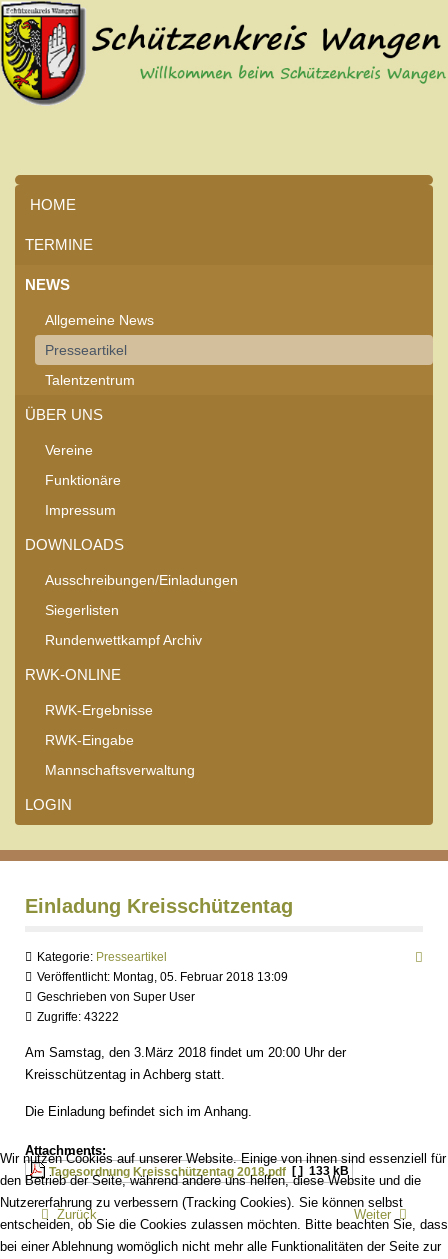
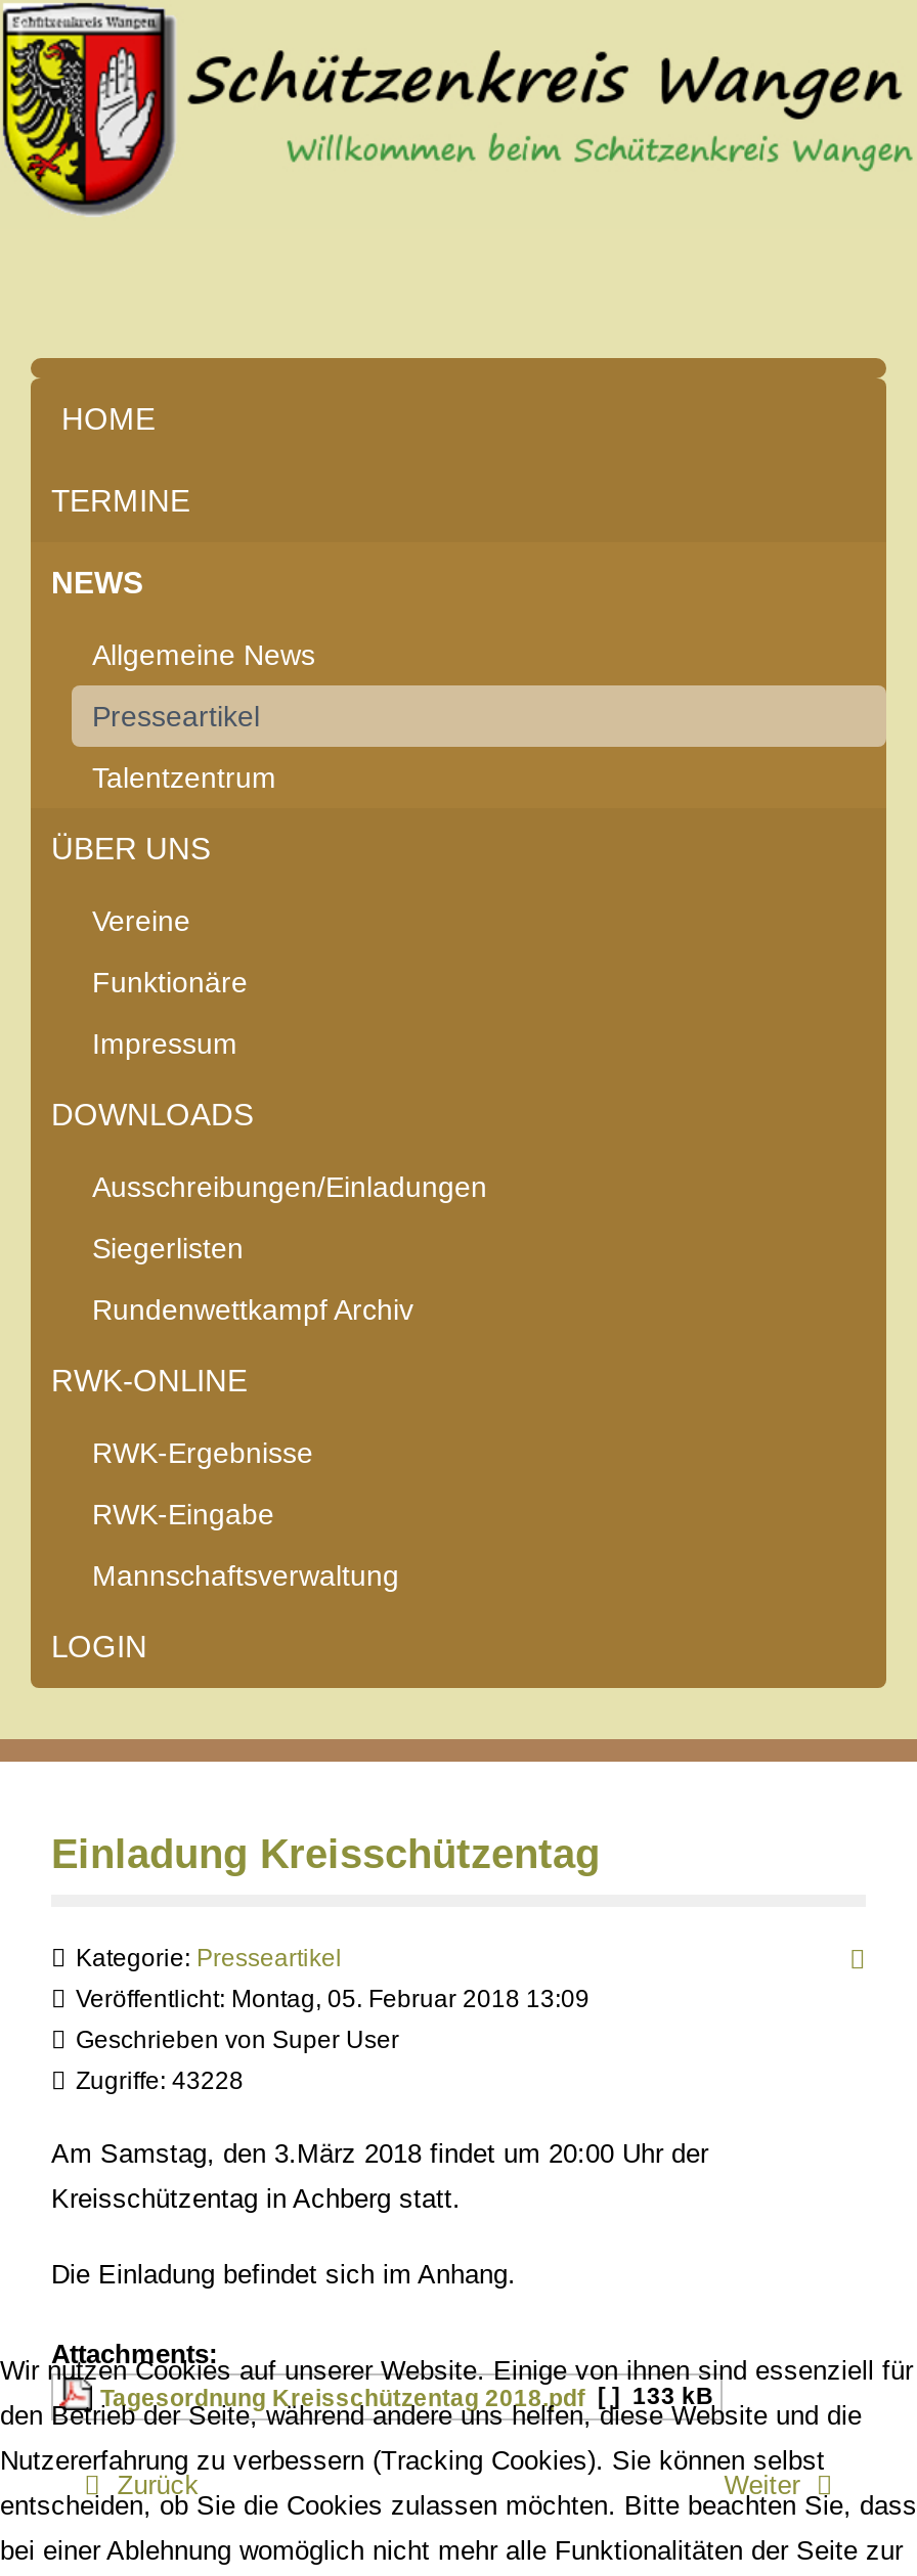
- Zugriffe: 43222
+ Zugriffe: 43228
